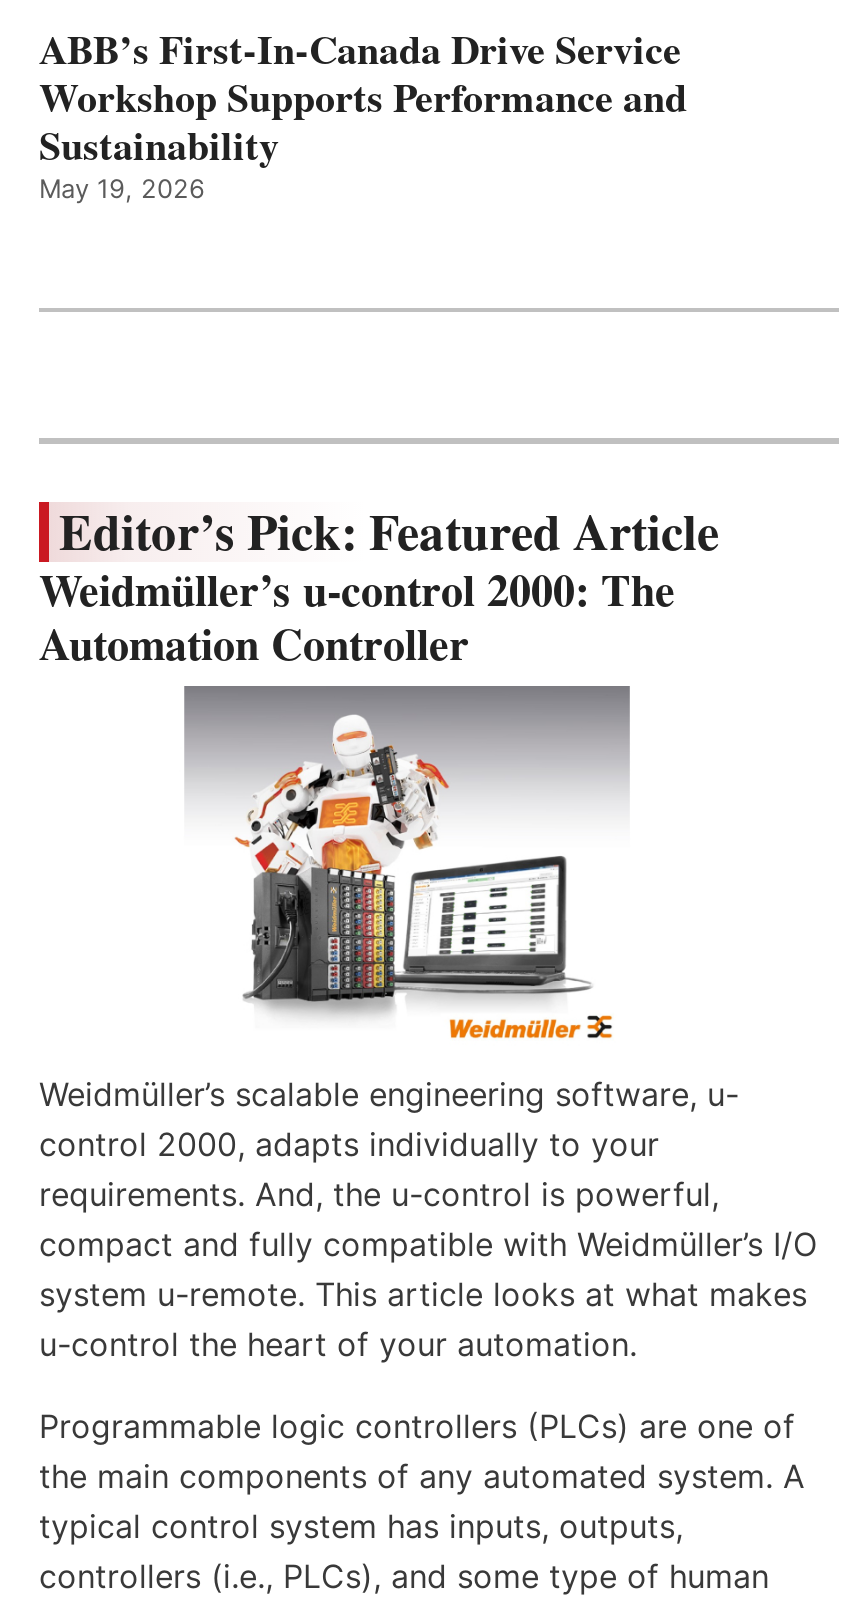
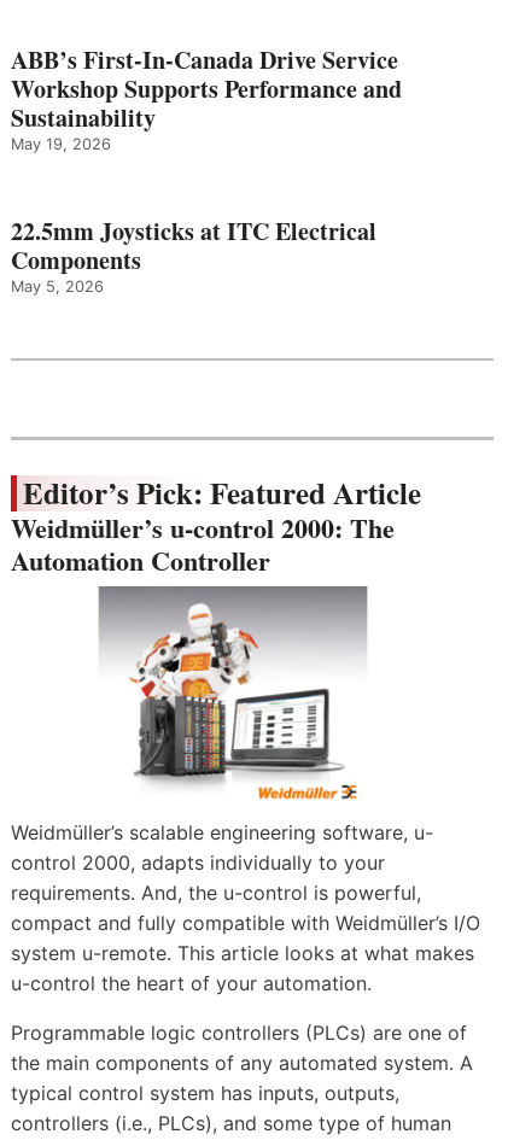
+ 22.5mm Joysticks at ITC Electrical
+ Components
+ May 5, 2026
